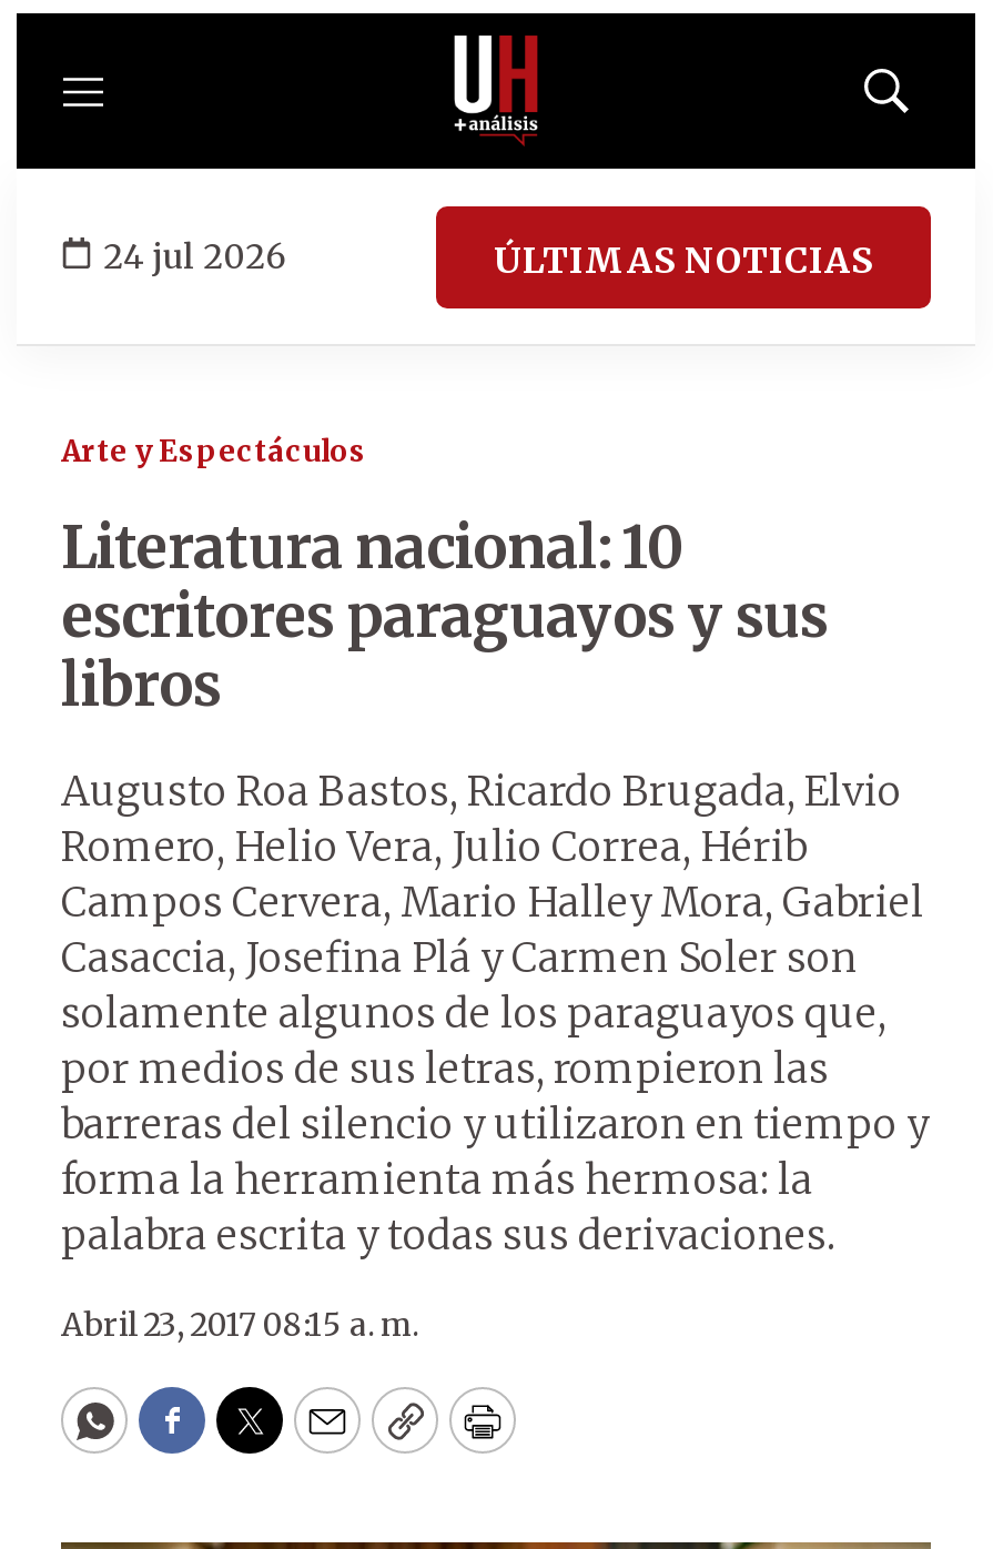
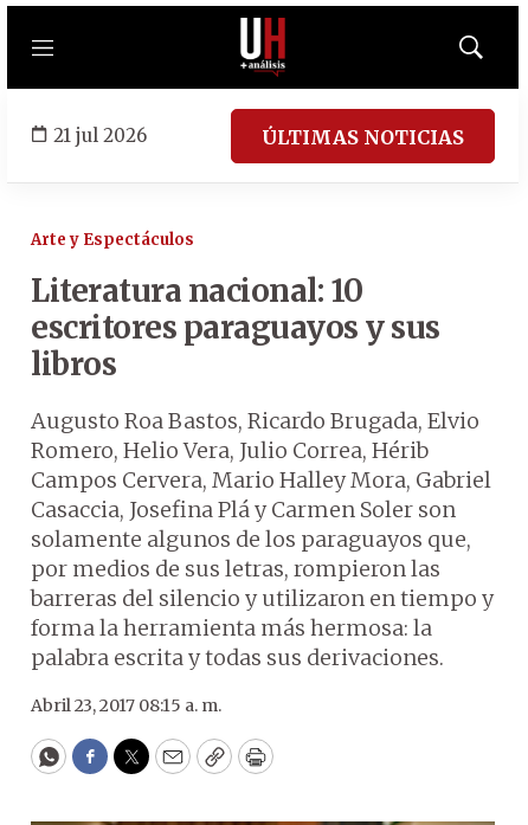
- 24 jul 2026
+ 21 jul 2026
